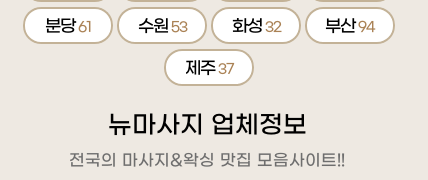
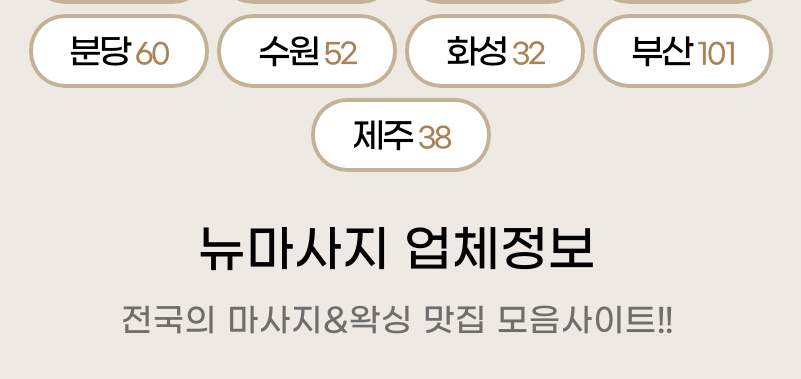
- 분당61
+ 분당60

- 수원 53
+ 수원 52

- 부산94
+ 부산101

- 제주 37
+ 제주 38
